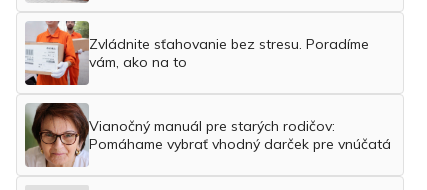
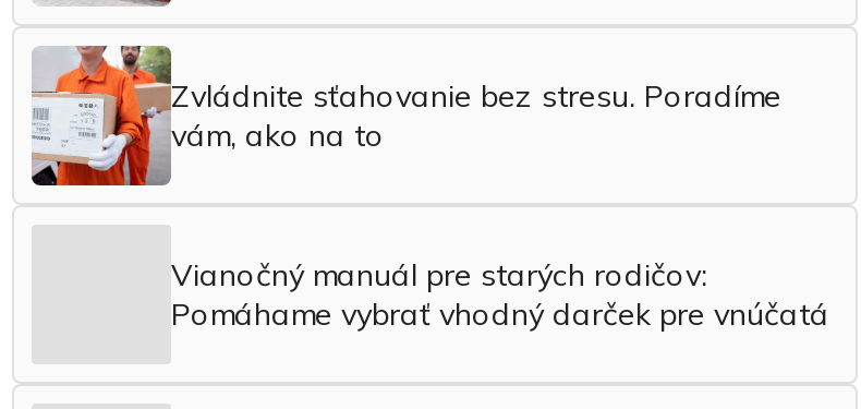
- [image]
